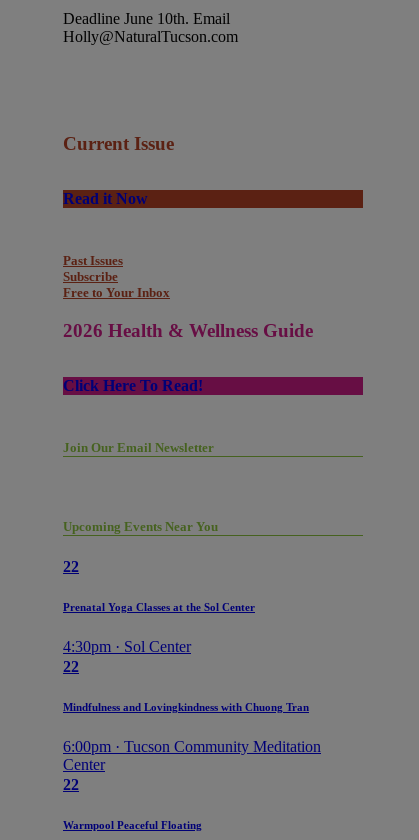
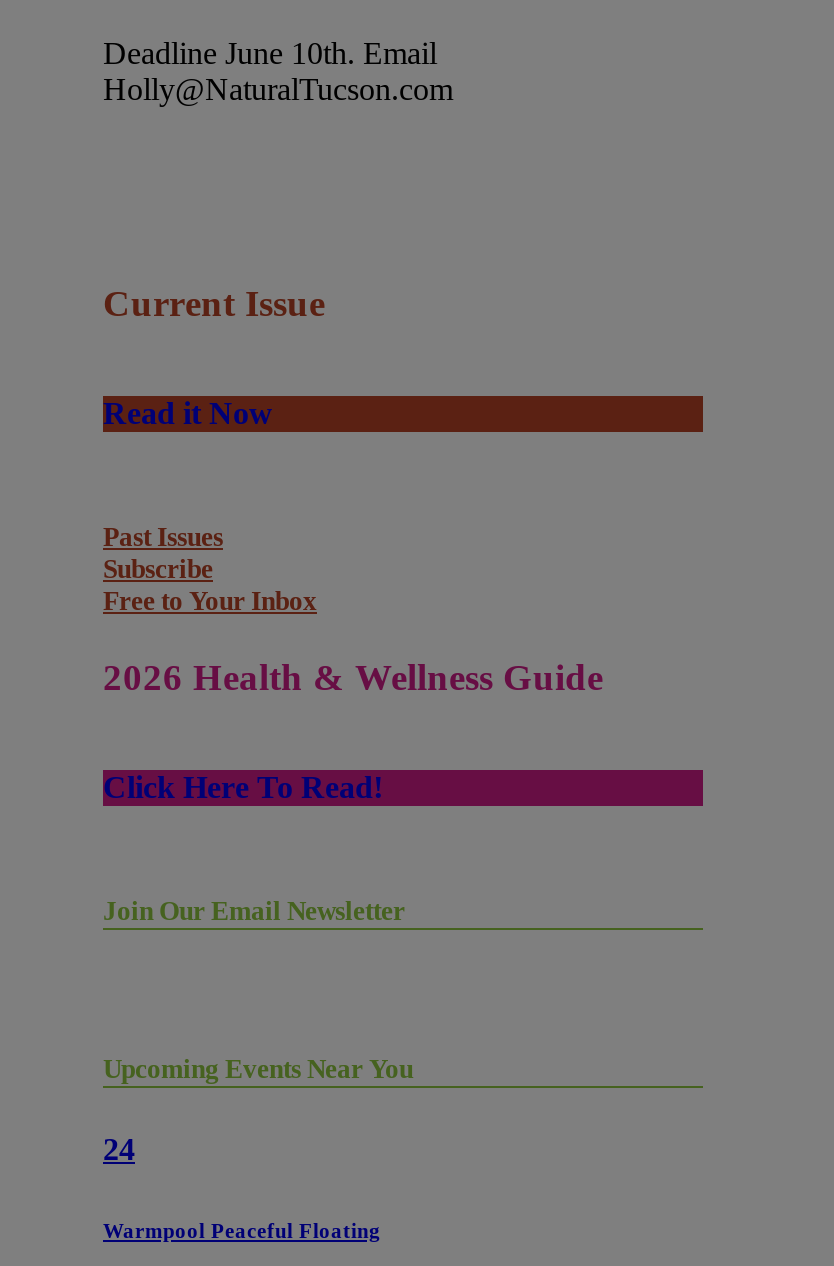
- 22
- Prenatal Yoga Classes at the Sol Center
- 4:30pm · Sol Center
- 22
- Mindfulness and Lovingkindness with Chuong Tran
- 6:00pm · Tucson Community Meditation
- Center
- 22
+ 24
